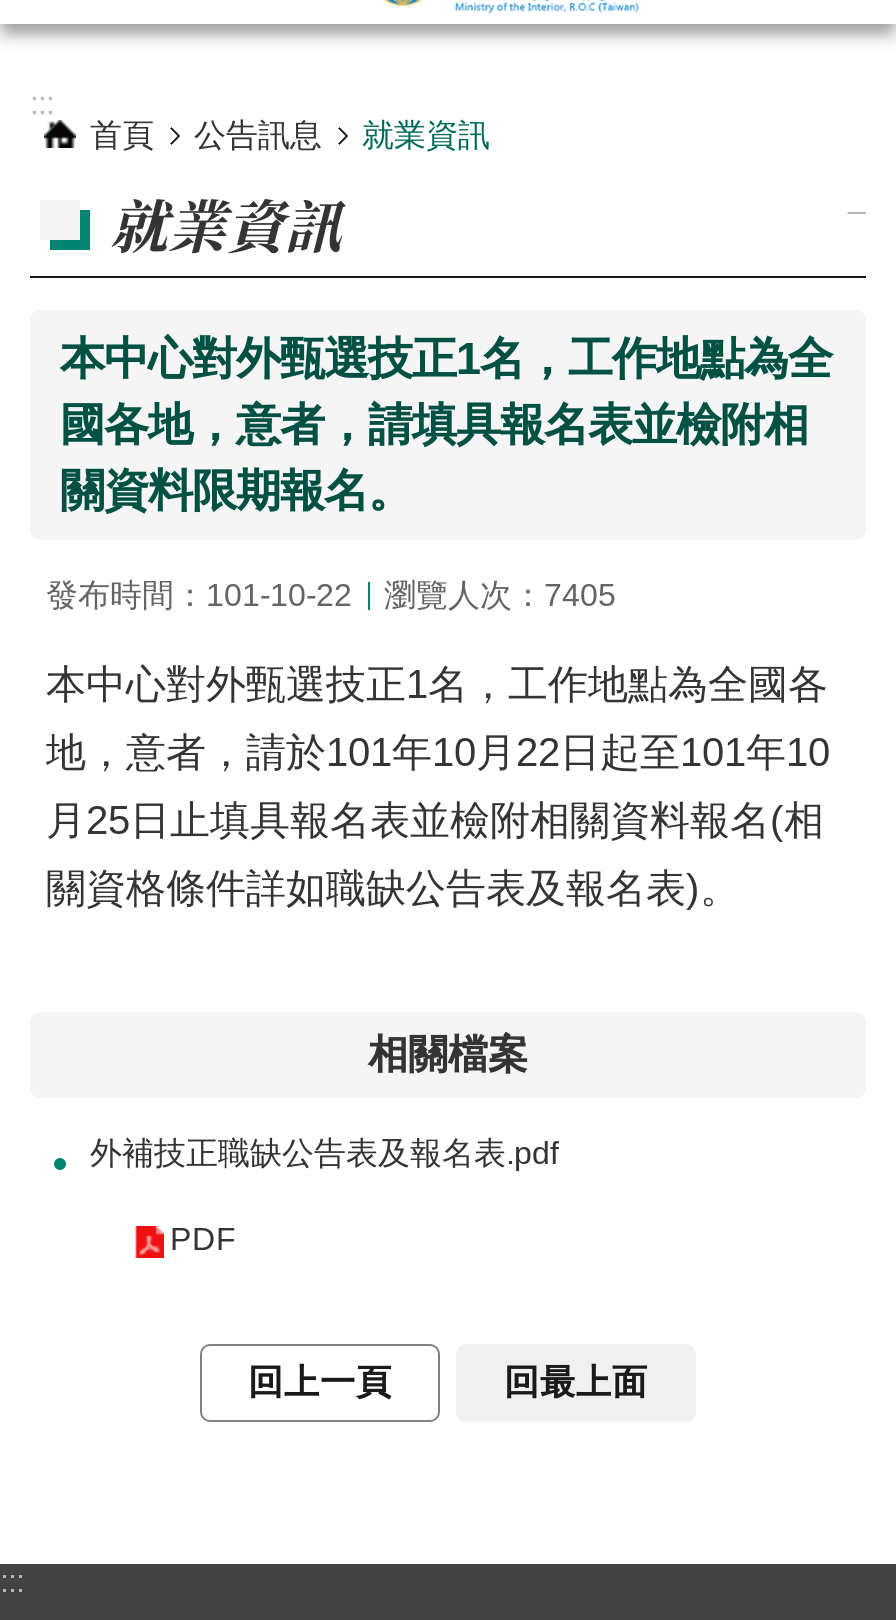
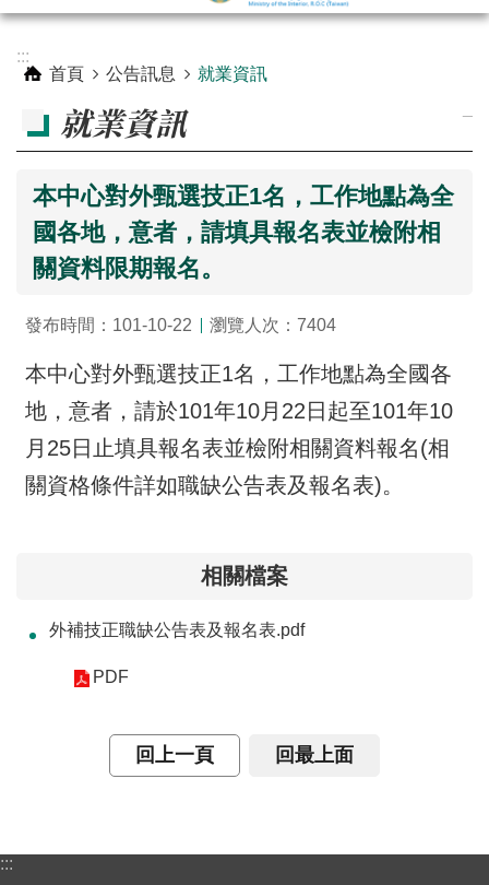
- 發布時間：101-10-22 瀏覽人次：7405
+ 發布時間：101-10-22 瀏覽人次：7404
